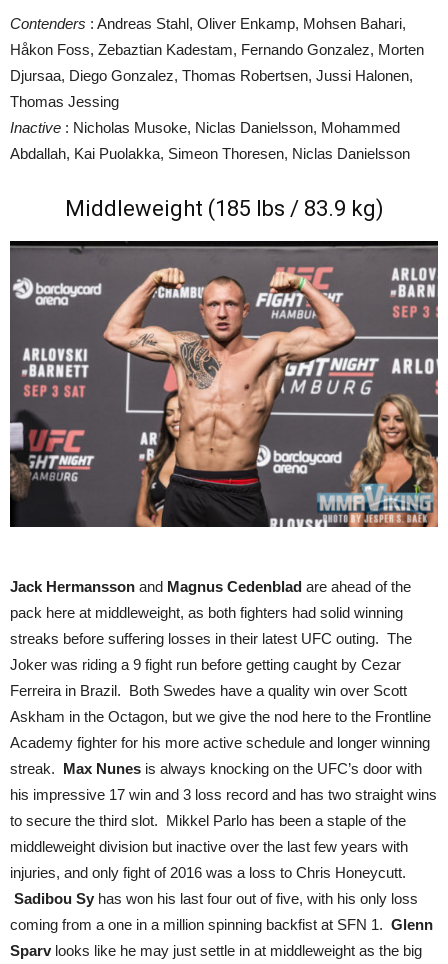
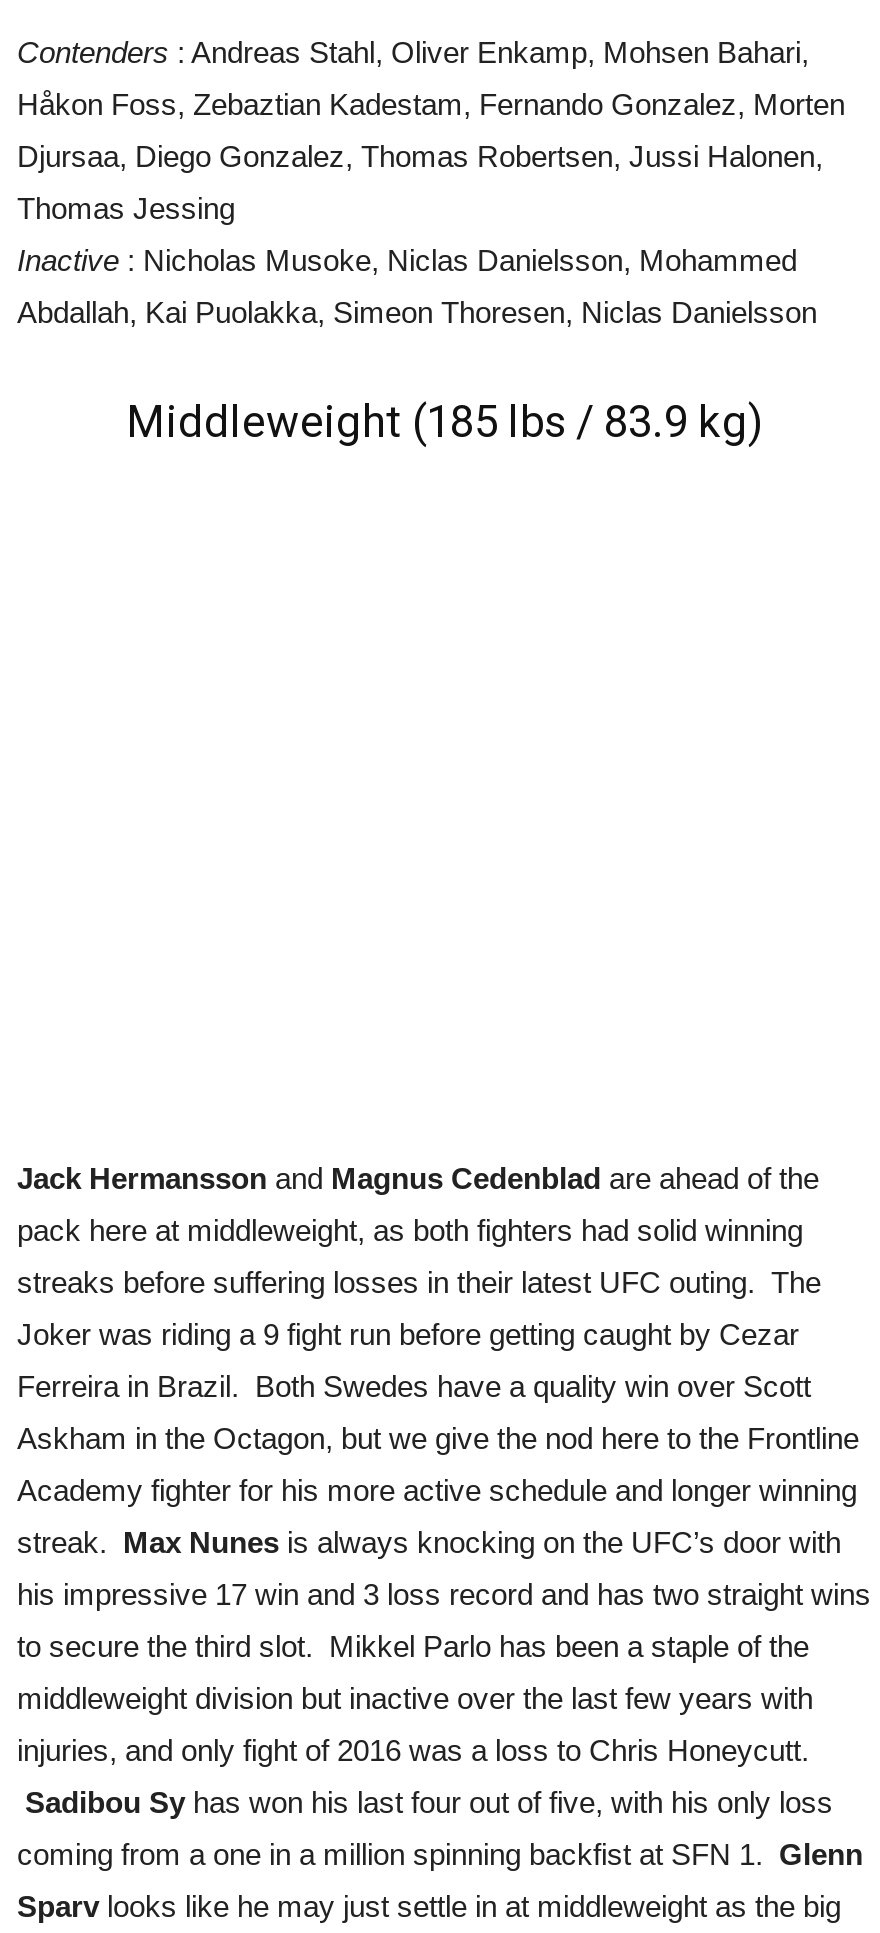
- [image]
